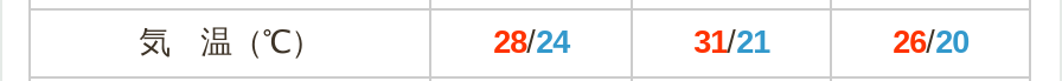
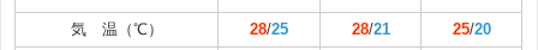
- 28/24
+ 28/25

- 31/21
+ 28/21

- 26/20
+ 25/20
